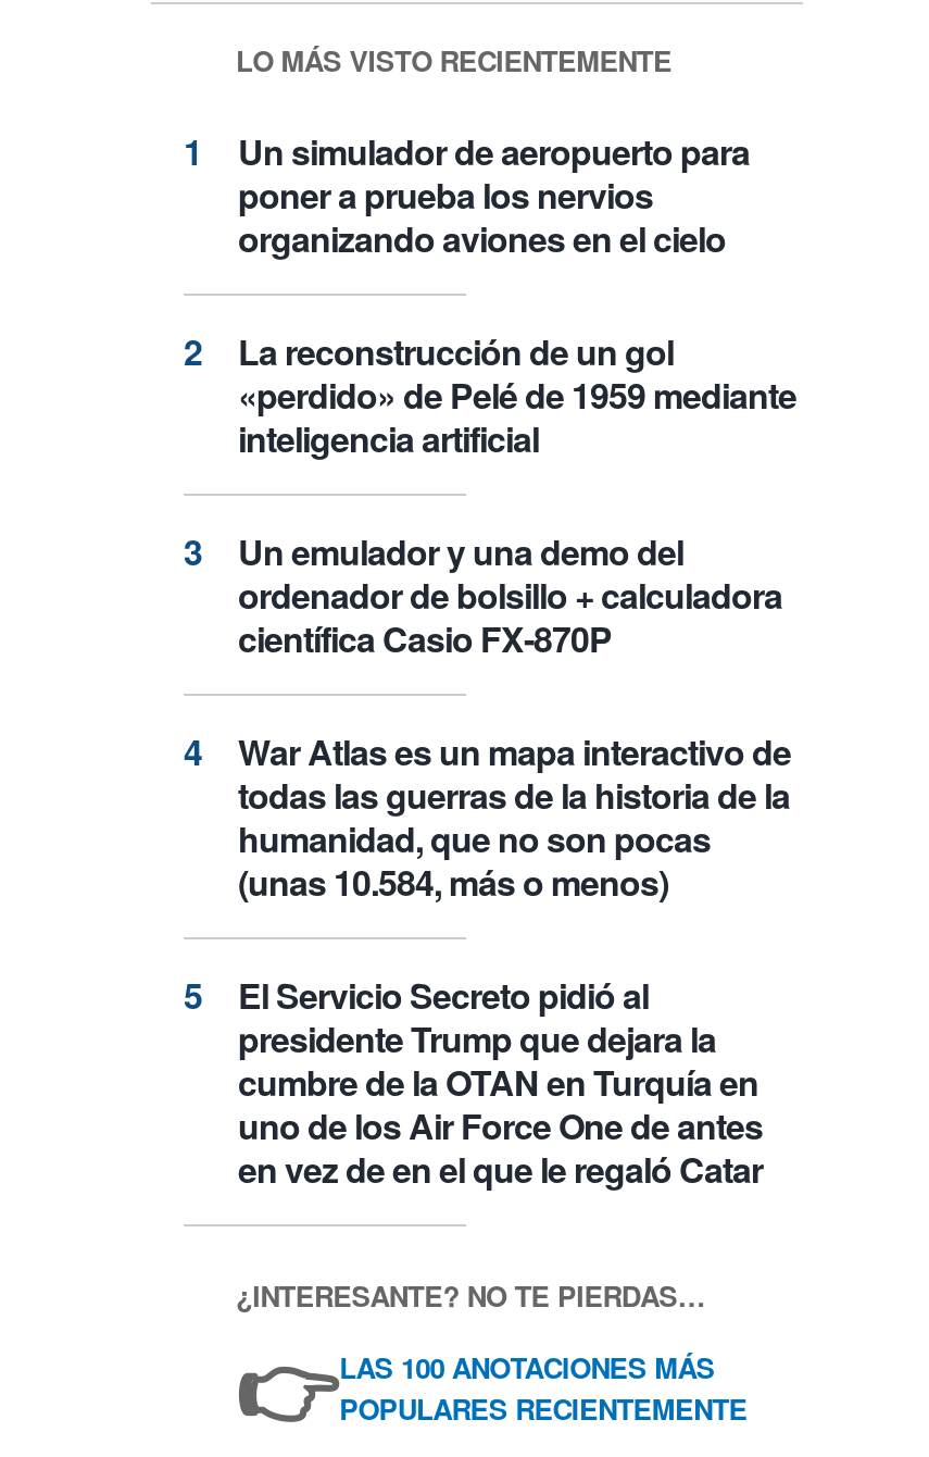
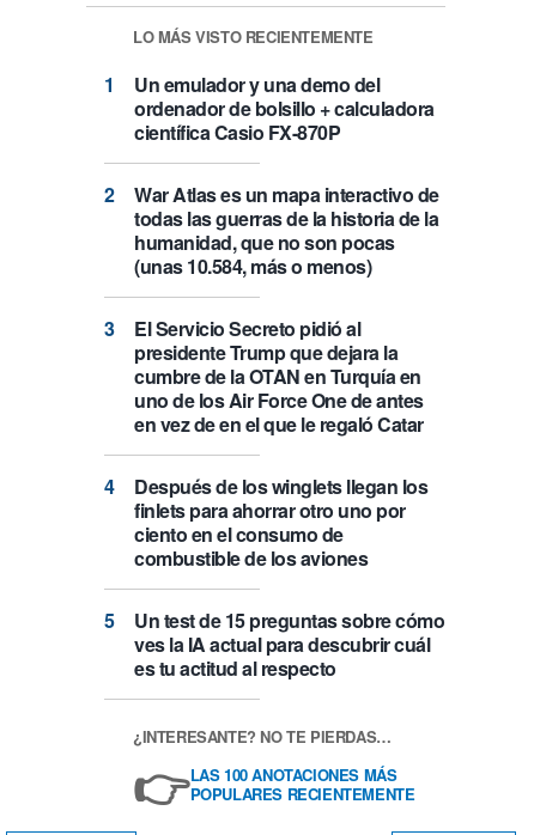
- Un simulador de aeropuerto para
- poner a prueba los nervios
- organizando aviones en el cielo
- La reconstrucción de un gol
- «perdido» de Pelé de 1959 mediante
- inteligencia artificial

moved up: Un emulador y una demo del | ordenador de bolsillo + calculadora | científica Casio FX-870P | ... | uno de los Air Force One de antes | en vez de en el que le regaló Catar

+ Después de los winglets llegan los
+ finlets para ahorrar otro uno por
+ ciento en el consumo de
+ combustible de los aviones
+ Un test de 15 preguntas sobre cómo
+ ves la IA actual para descubrir cuál
+ es tu actitud al respecto
